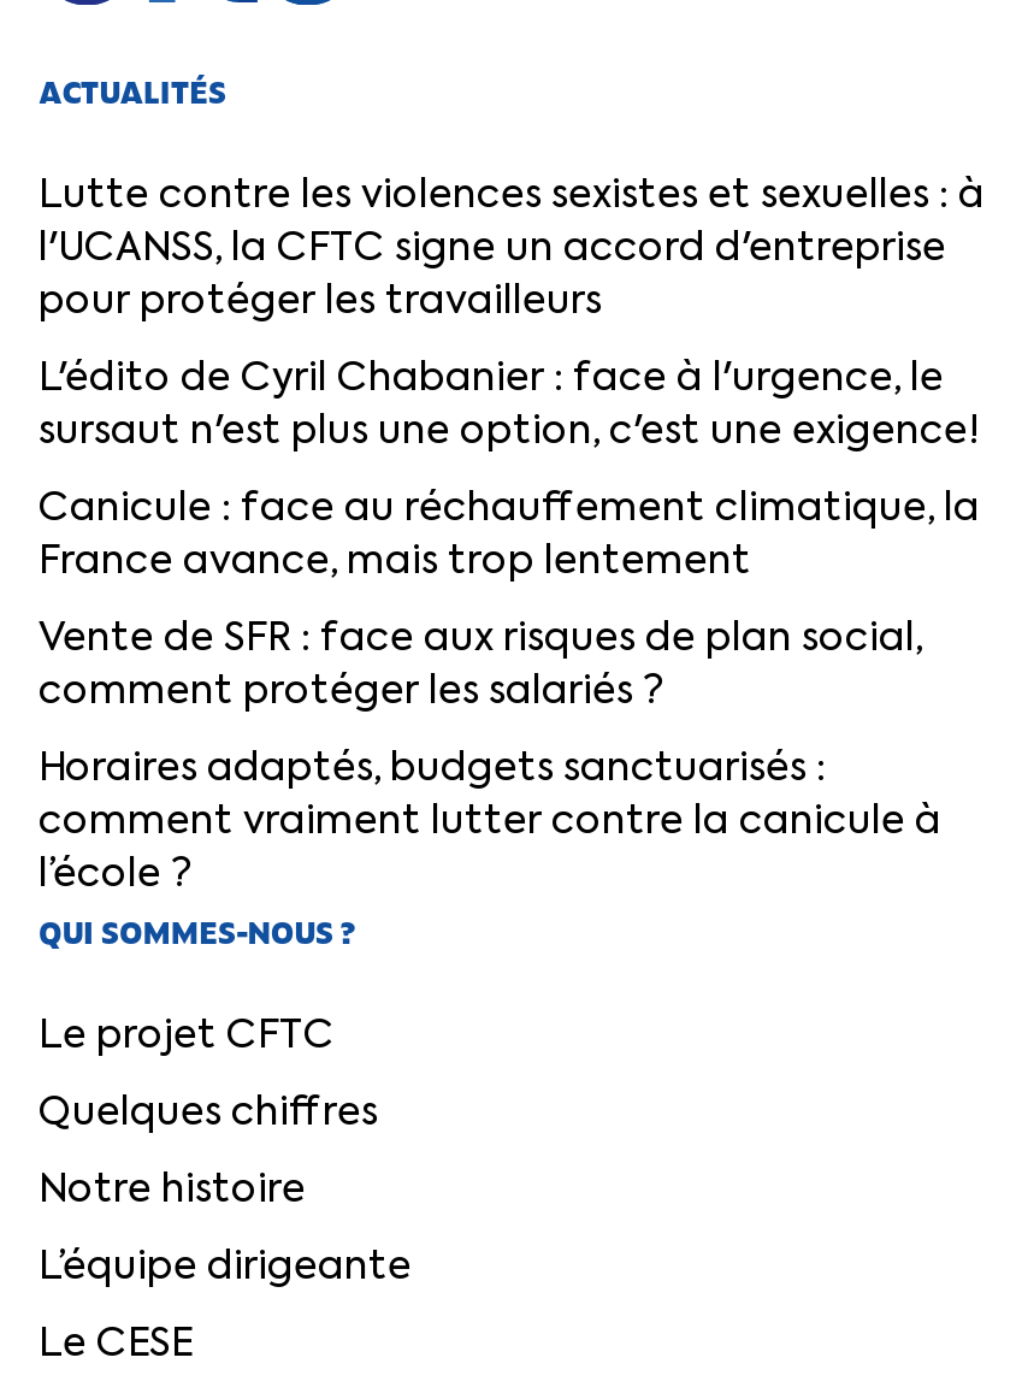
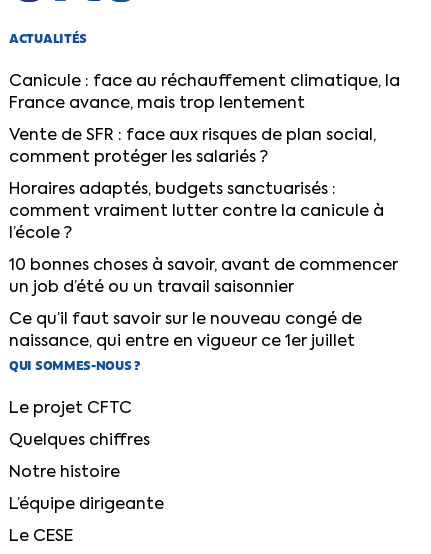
- Lutte contre les violences sexistes et sexuelles : à
- l'UCANSS, la CFTC signe un accord d'entreprise
- pour protéger les travailleurs
- L'édito de Cyril Chabanier : face à l'urgence, le
- sursaut n'est plus une option, c'est une exigence!

moved up: Canicule : face au réchauffement climatique, la | France avance, mais trop lentement | Vente de SFR : face aux risques de plan social, | comment protéger les salariés ? | Horaires adaptés, budgets sanctuarisés : | comment vraiment lutter contre la canicule à | l’école ?

+ 10 bonnes choses à savoir, avant de commencer
+ un job d’été ou un travail saisonnier
+ Ce qu’il faut savoir sur le nouveau congé de
+ naissance, qui entre en vigueur ce 1er juillet
